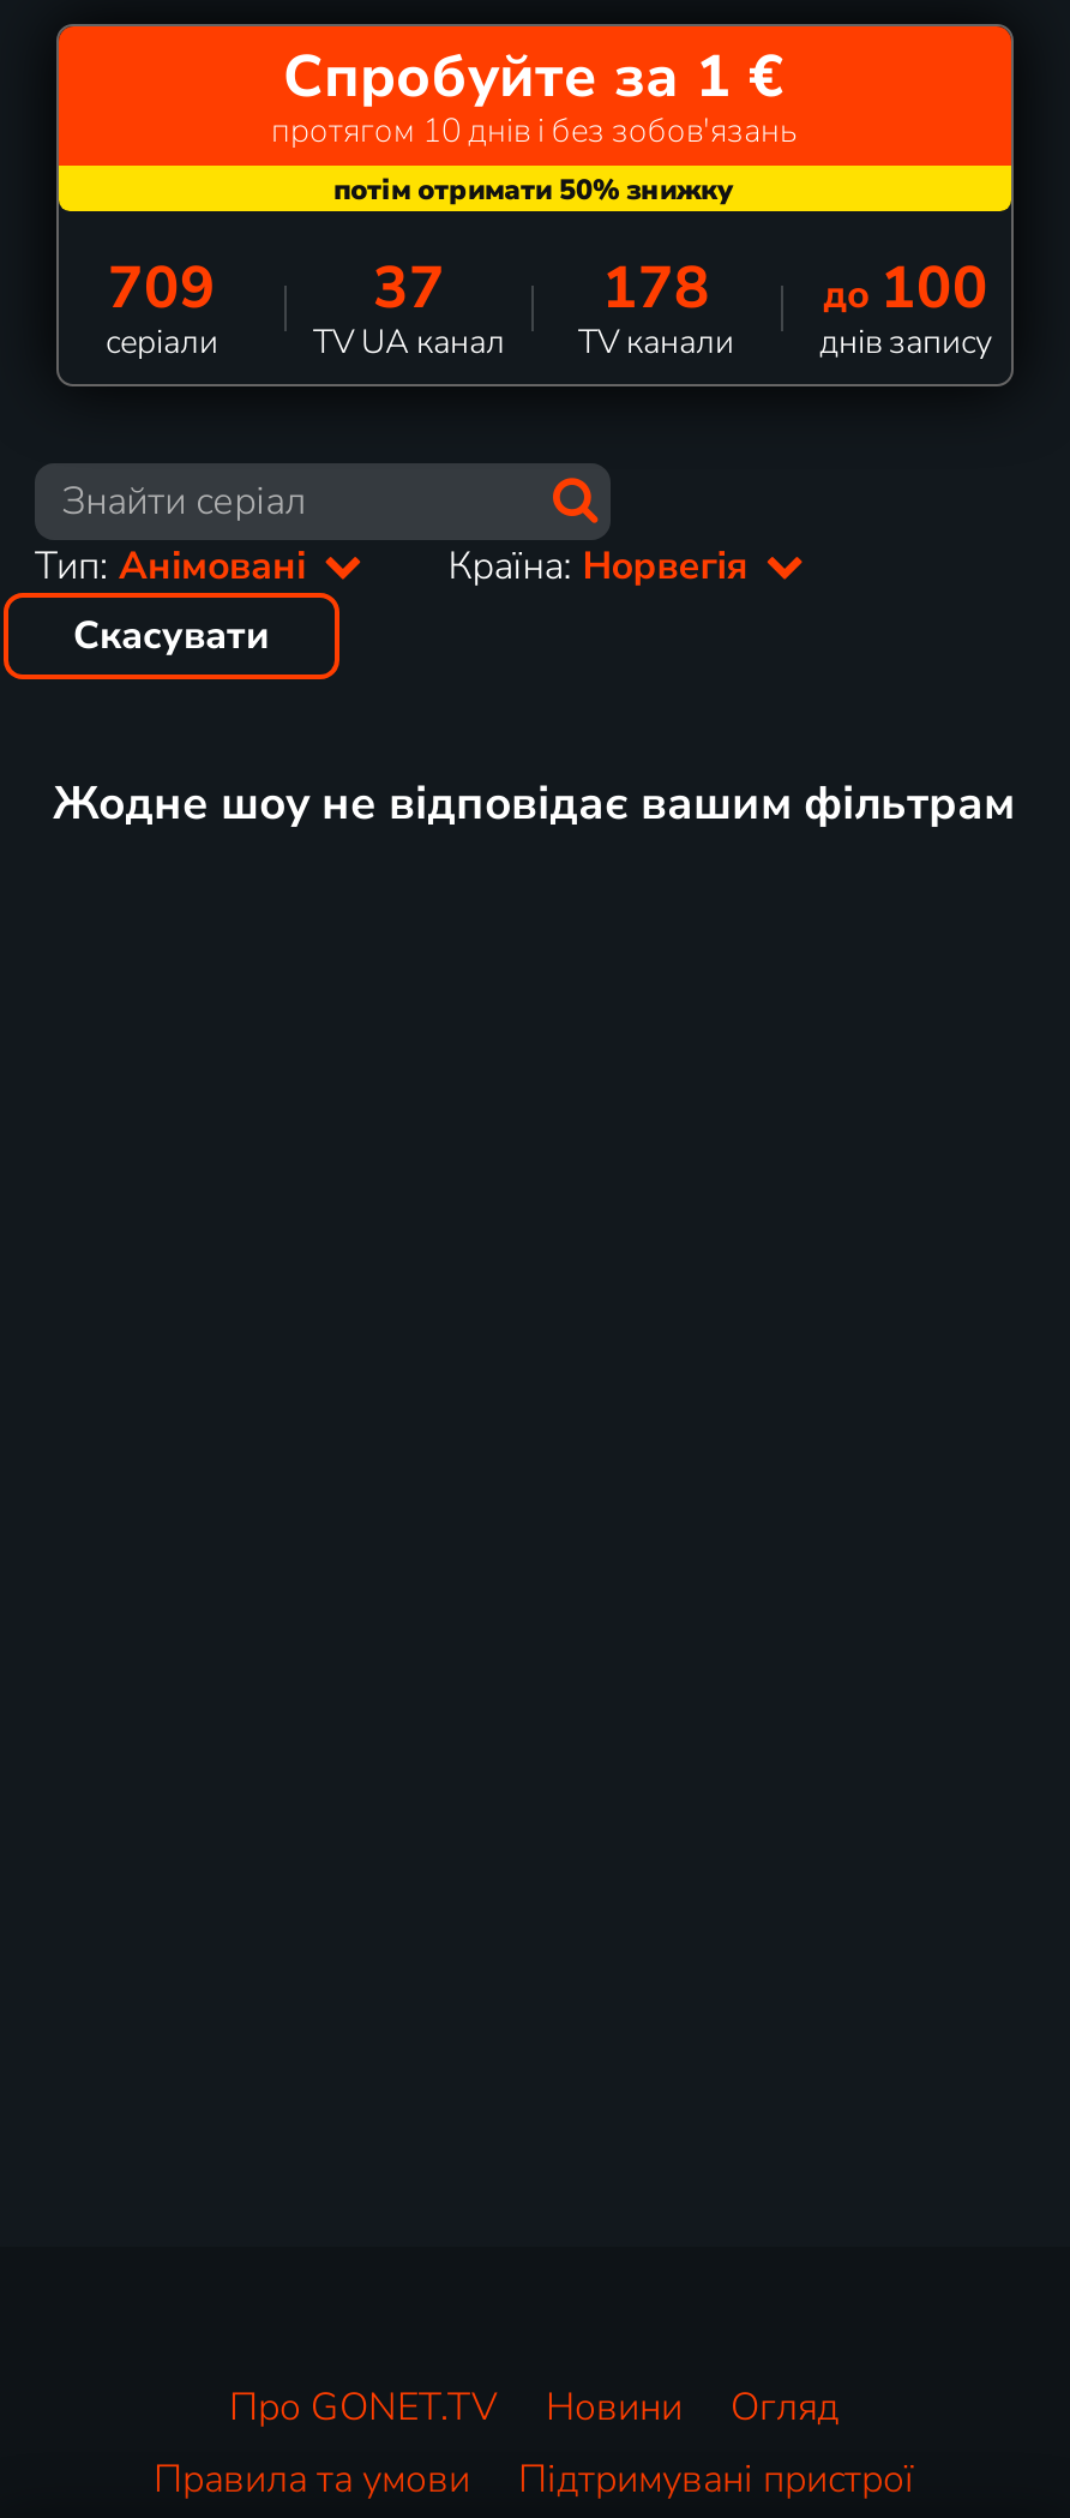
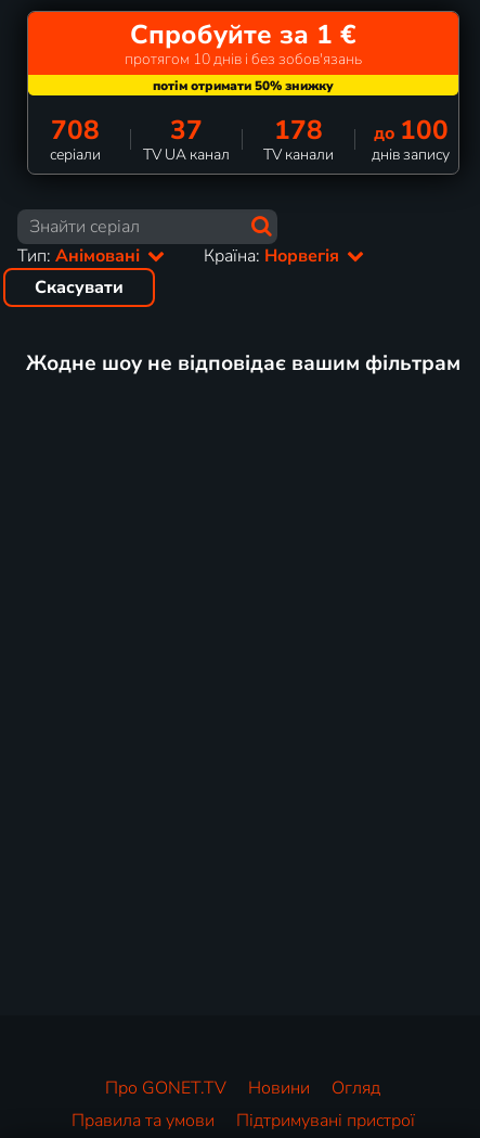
- 709 37 178 до 100
+ 708 37 178 до 100
